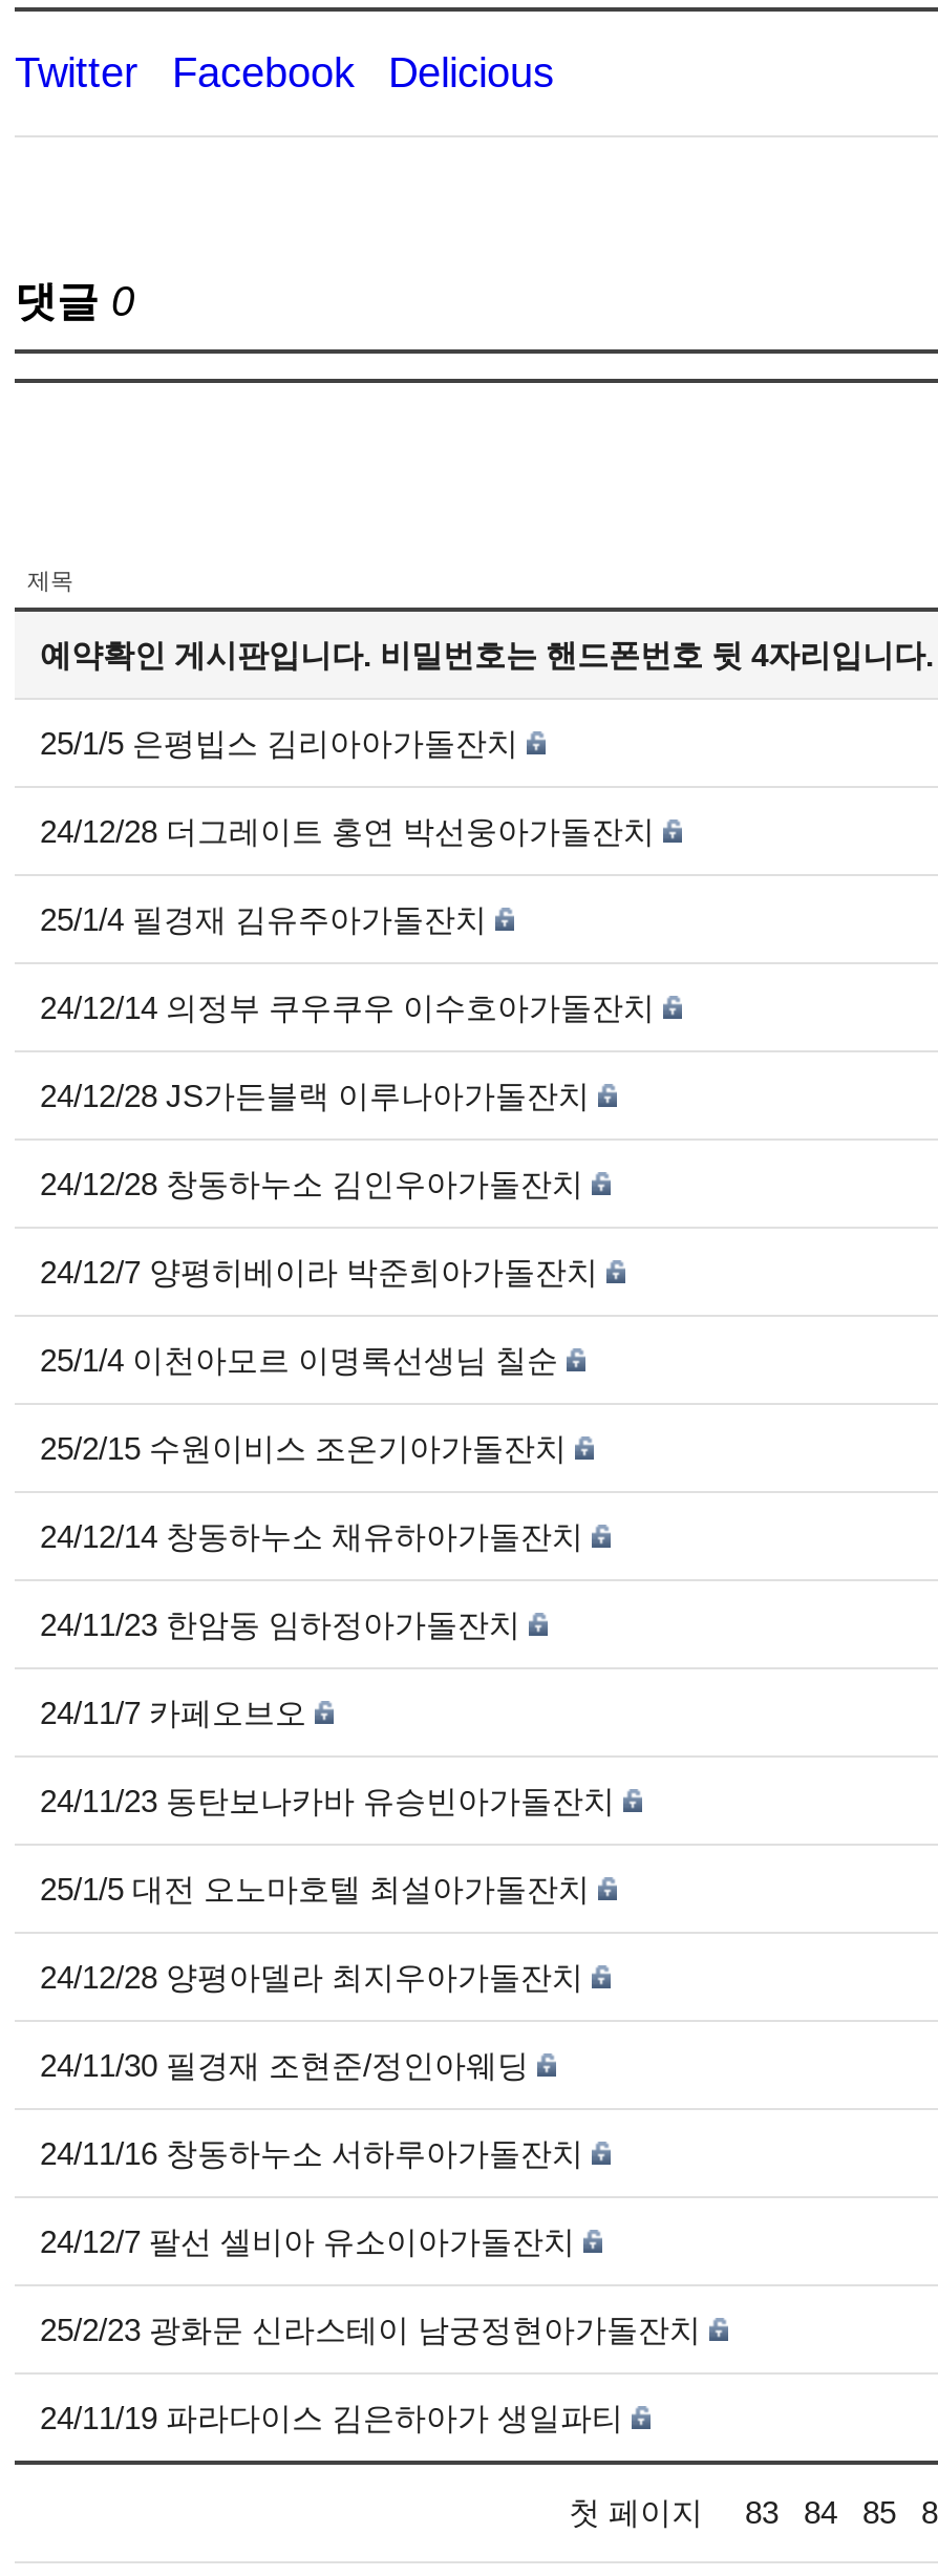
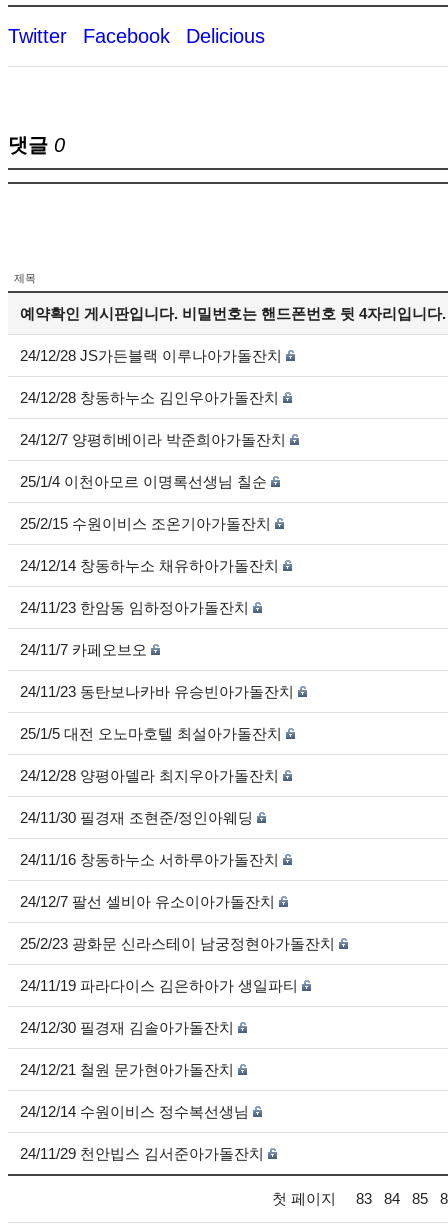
- 25/1/5 은평빕스 김리아아가돌잔치
- 24/12/28 더그레이트 홍연 박선웅아가돌잔치
- 25/1/4 필경재 김유주아가돌잔치
- 24/12/14 의정부 쿠우쿠우 이수호아가돌잔치

moved up: 24/12/28 JS가든블랙 이루나아가돌잔치 | 24/12/28 창동하누소 김인우아가돌잔치 | 24/12/7 양평히베이라 박준희아가돌잔치 | ... | 25/2/23 광화문 신라스테이 남궁정현아가돌잔치 | 24/11/19 파라다이스 김은하아가 생일파티

+ 24/12/30 필경재 김솔아가돌잔치
+ 24/12/21 철원 문가현아가돌잔치
+ 24/12/14 수원이비스 정수복선생님
+ 24/11/29 천안빕스 김서준아가돌잔치
